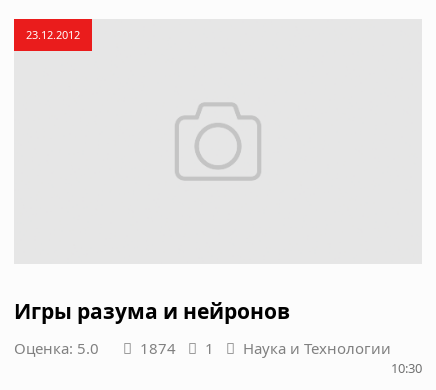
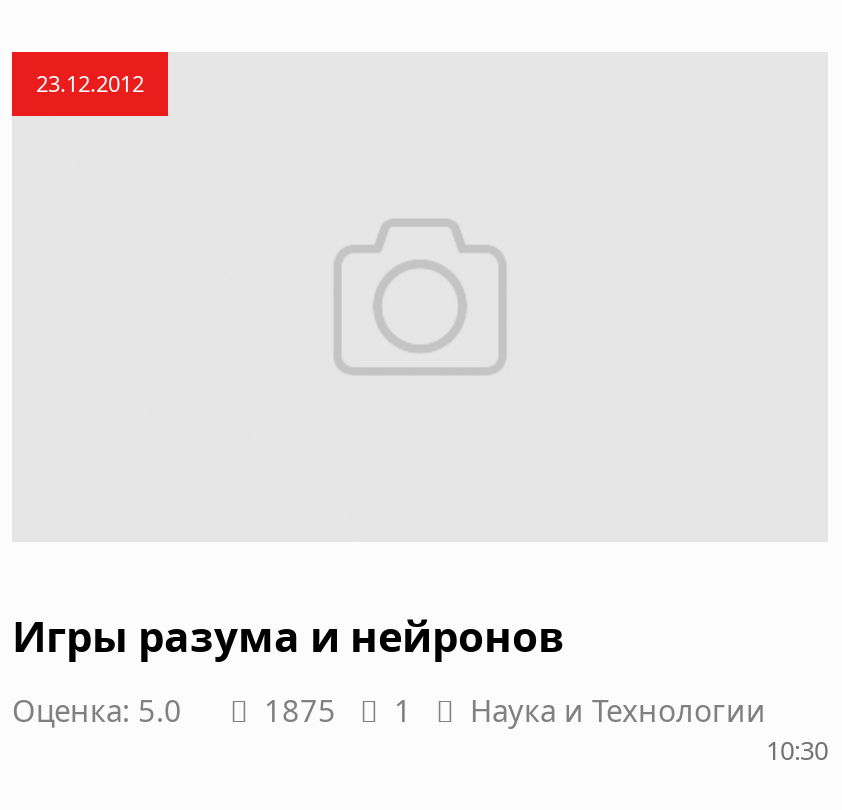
- Оценка: 5.0 1874 1 Наука и Технологии
+ Оценка: 5.0 1875 1 Наука и Технологии
